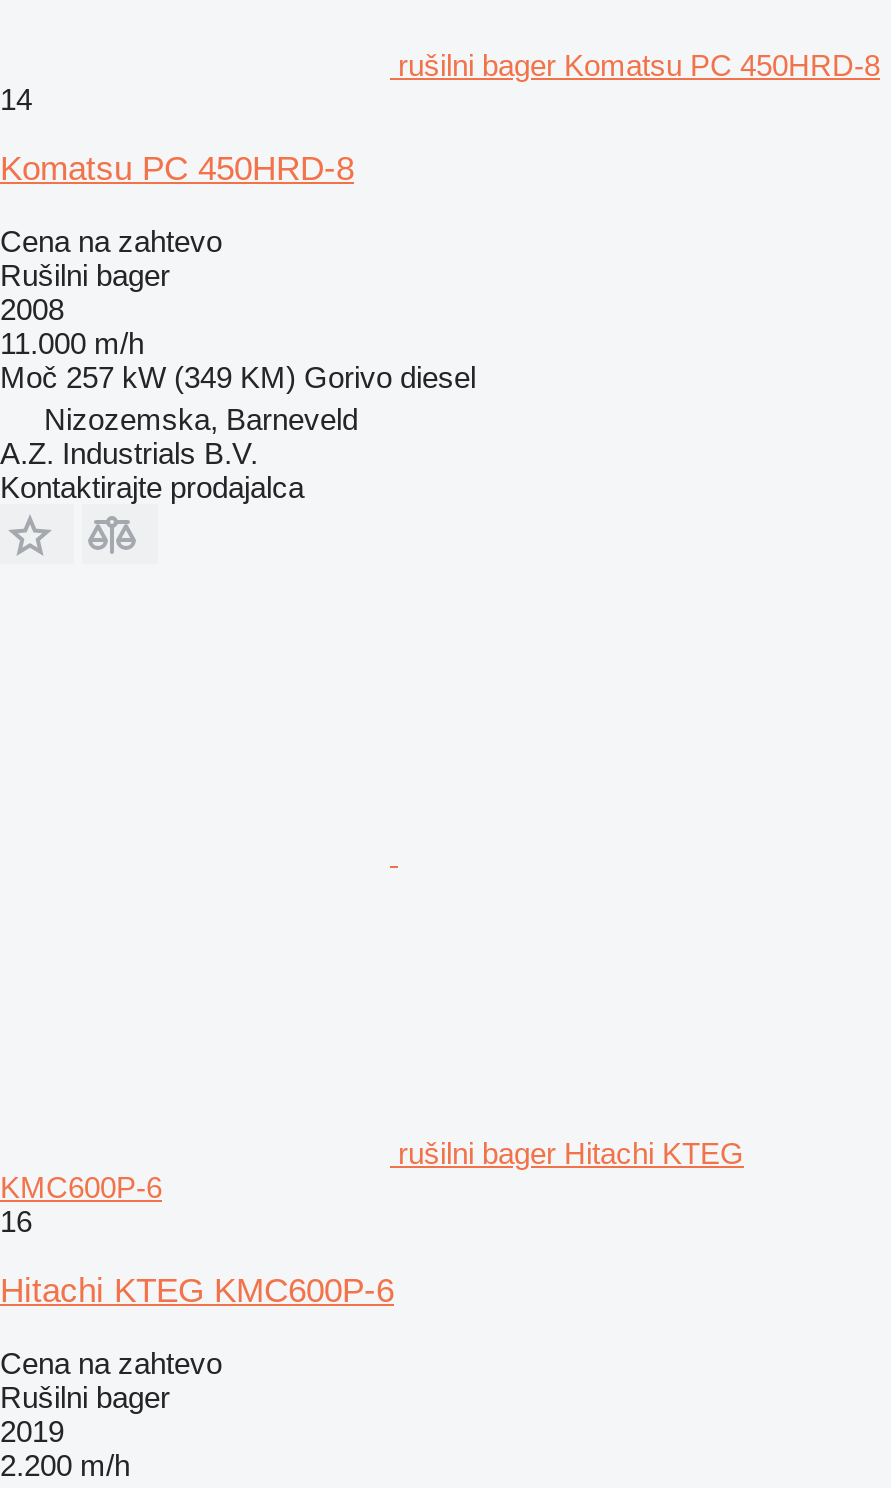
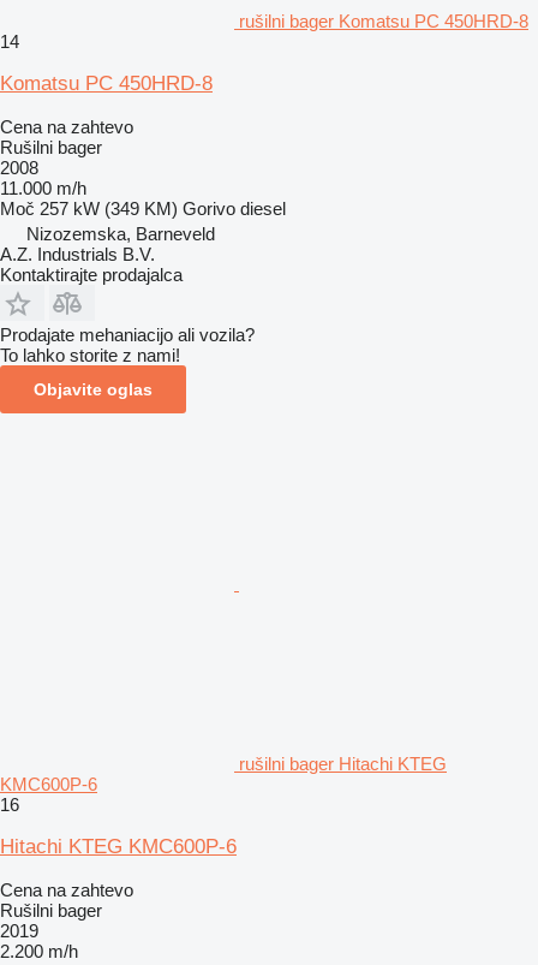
+ Prodajate mehaniacijo ali vozila?
+ To lahko storite z nami!
+ Objavite oglas
